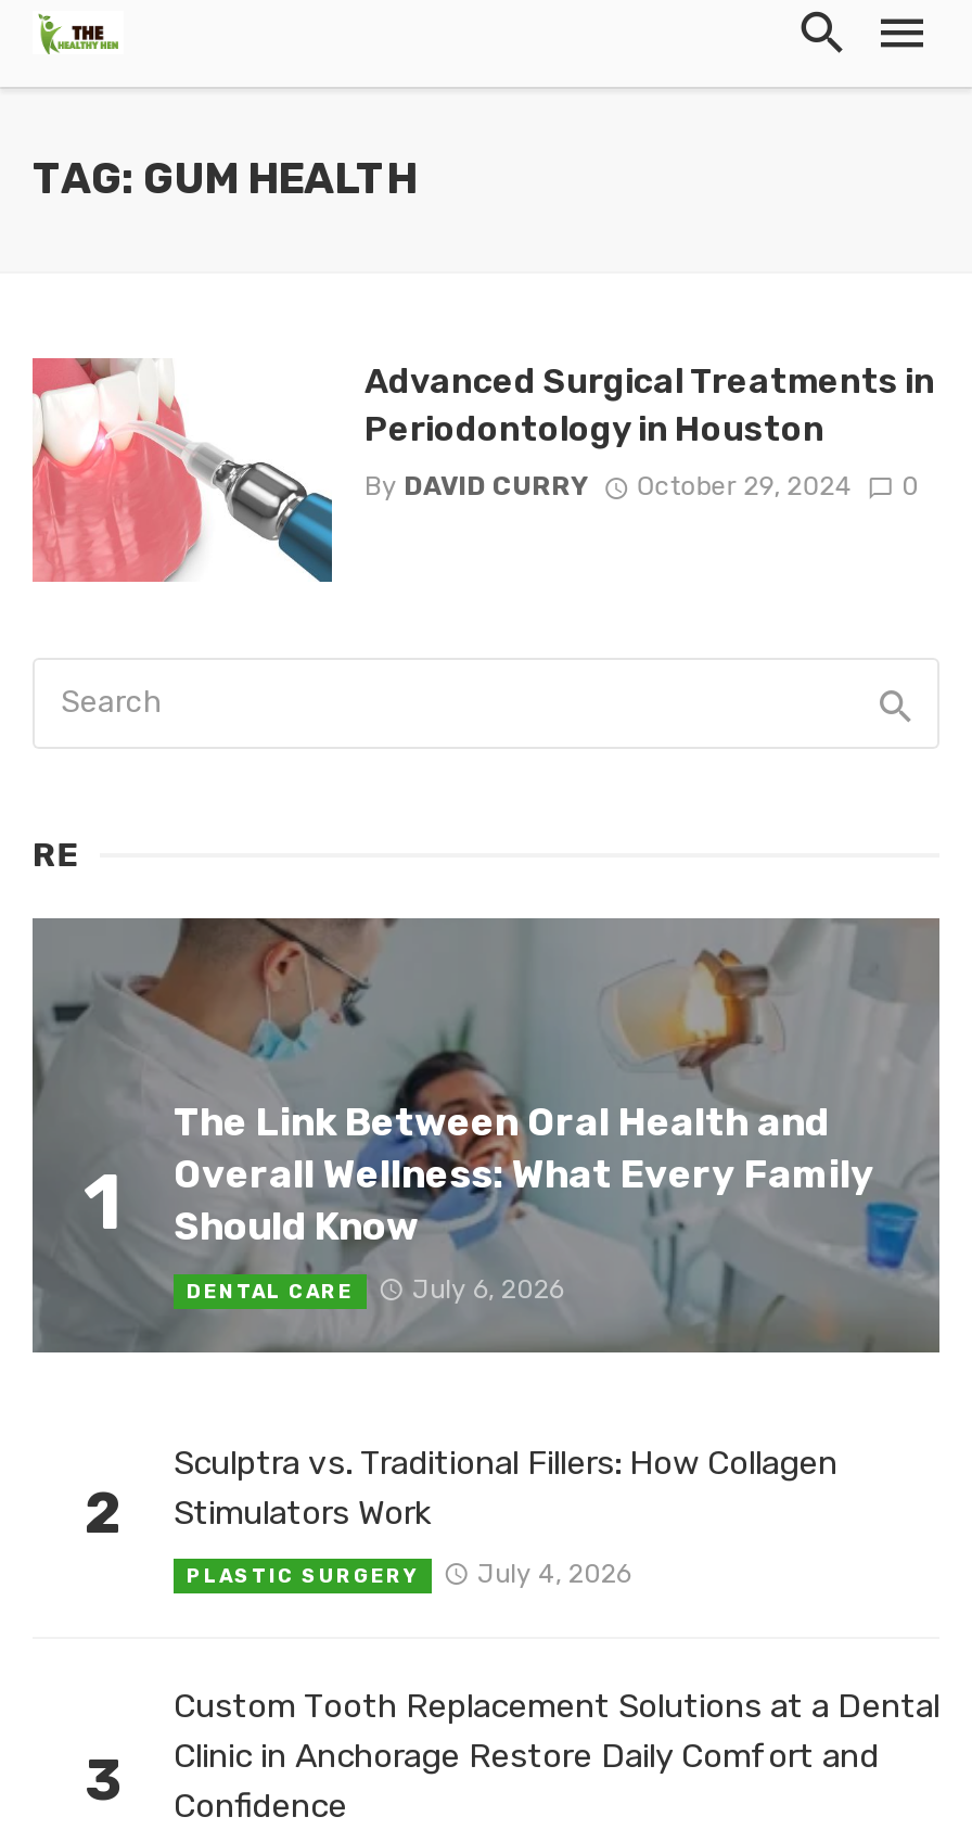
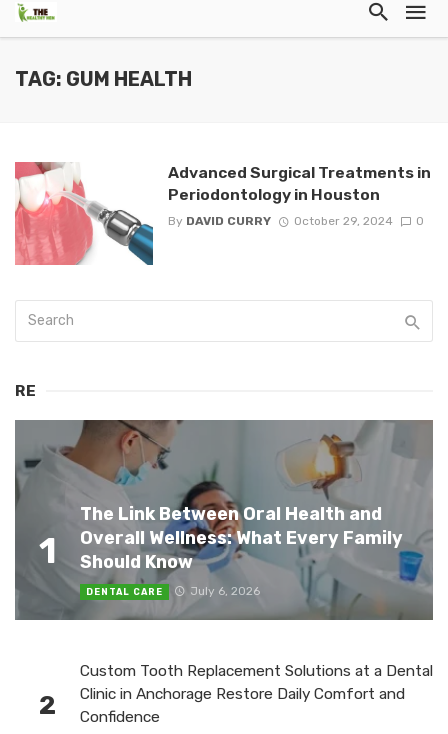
- Sculptra vs. Traditional Fillers: How Collagen
- Stimulators Work
- PLASTIC SURGERY
- July 4, 2026
- 3
